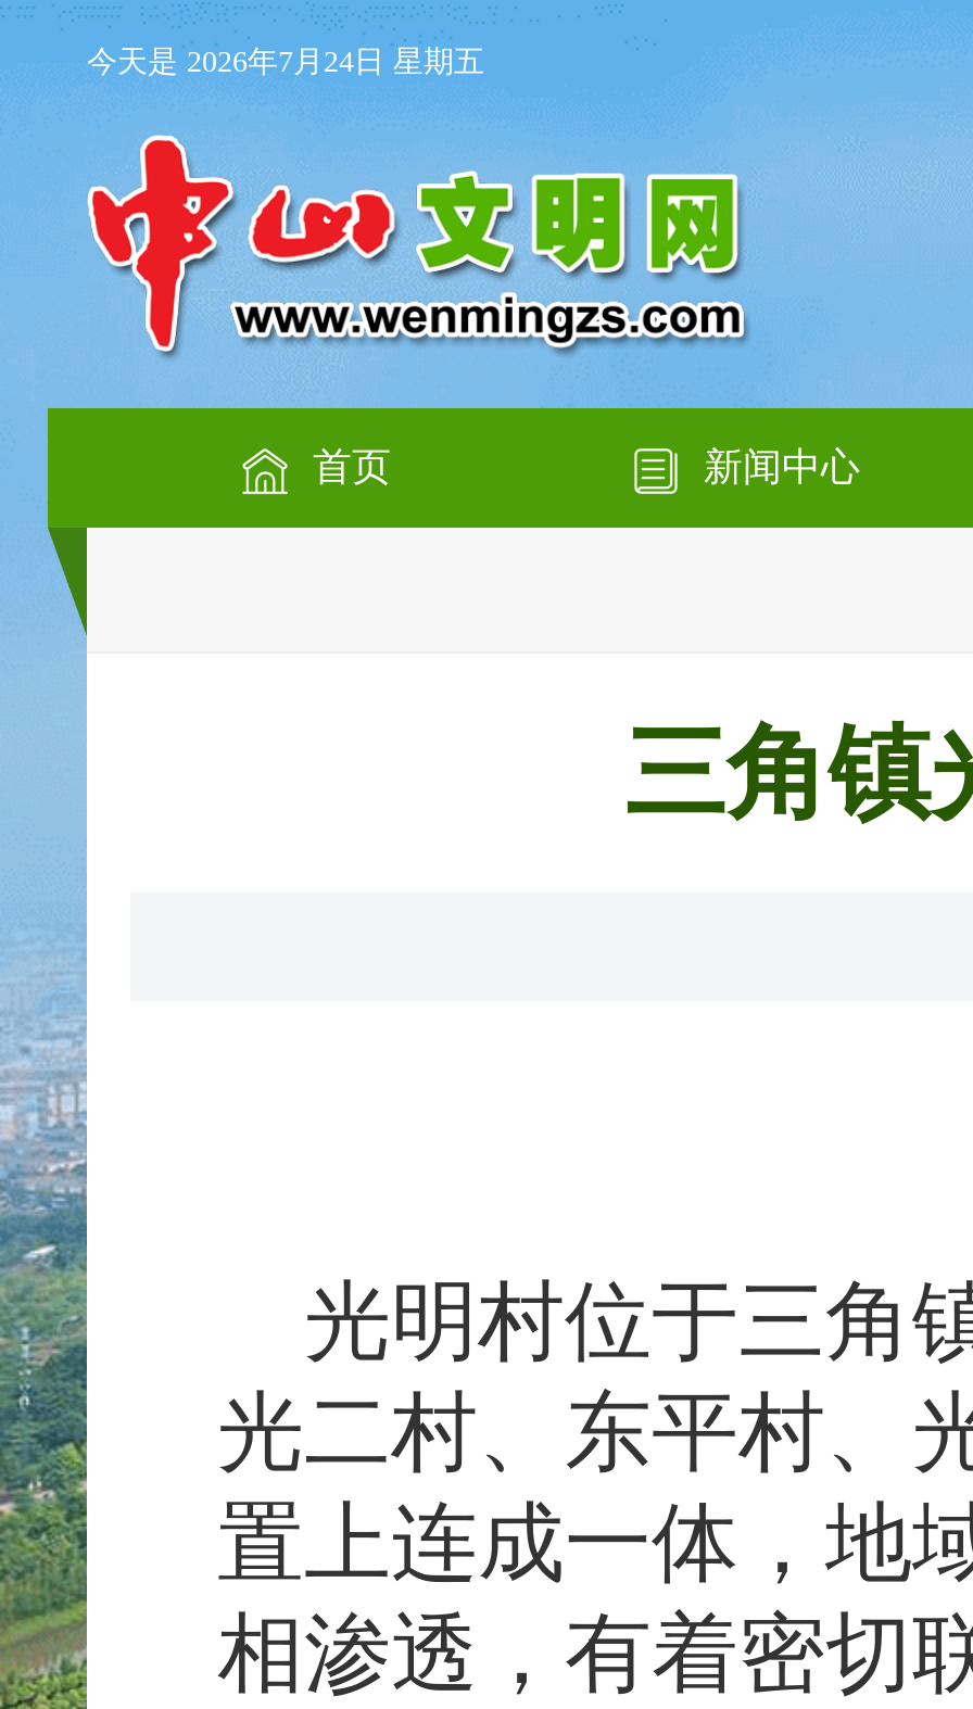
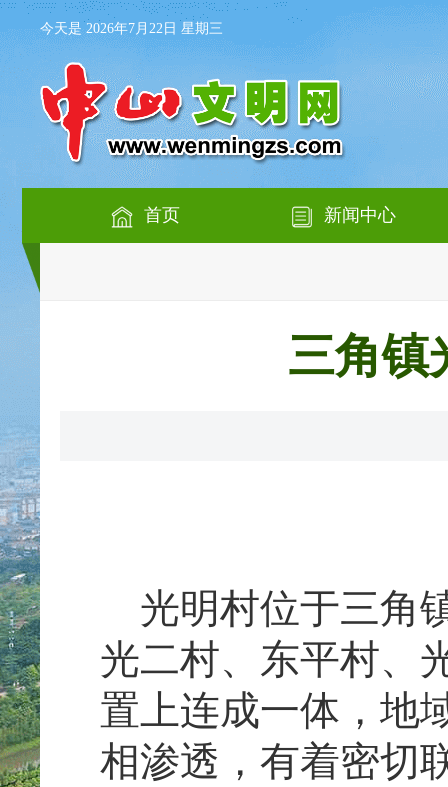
- 今天是 2026年7月24日 星期五
+ 今天是 2026年7月22日 星期三
